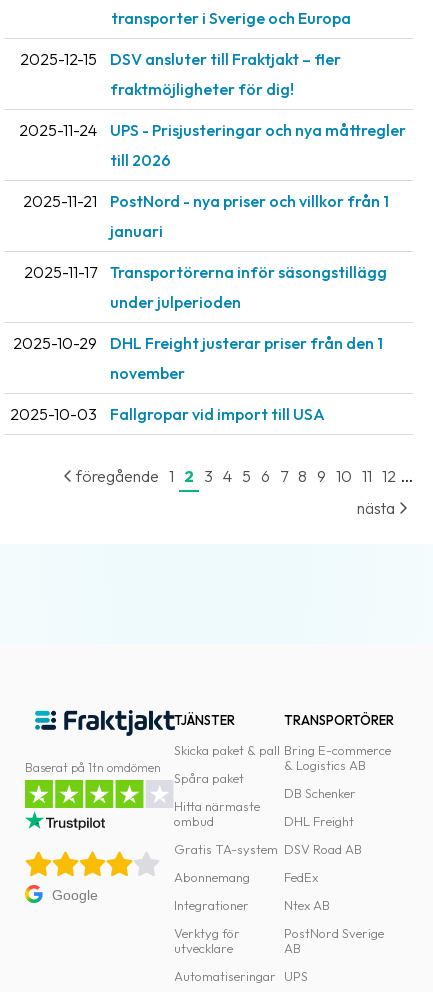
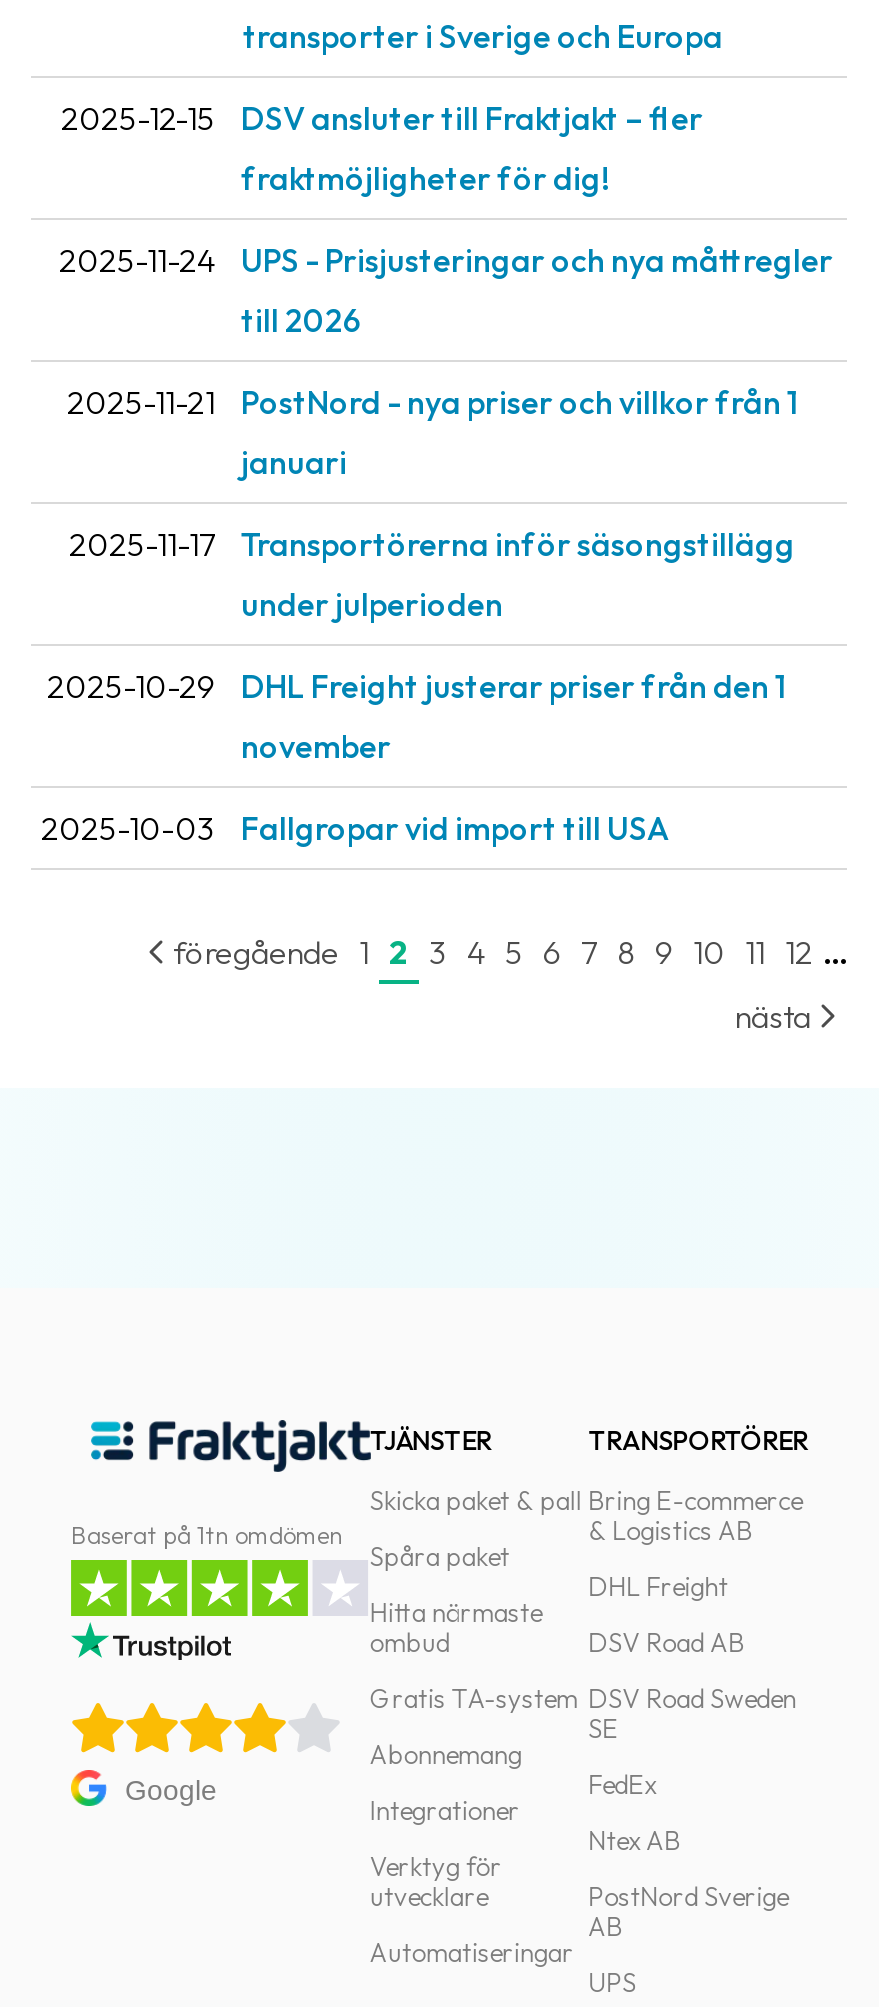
- DB Schenker

moved up: DHL Freight | DSV Road AB

+ DSV Road Sweden
+ SE
